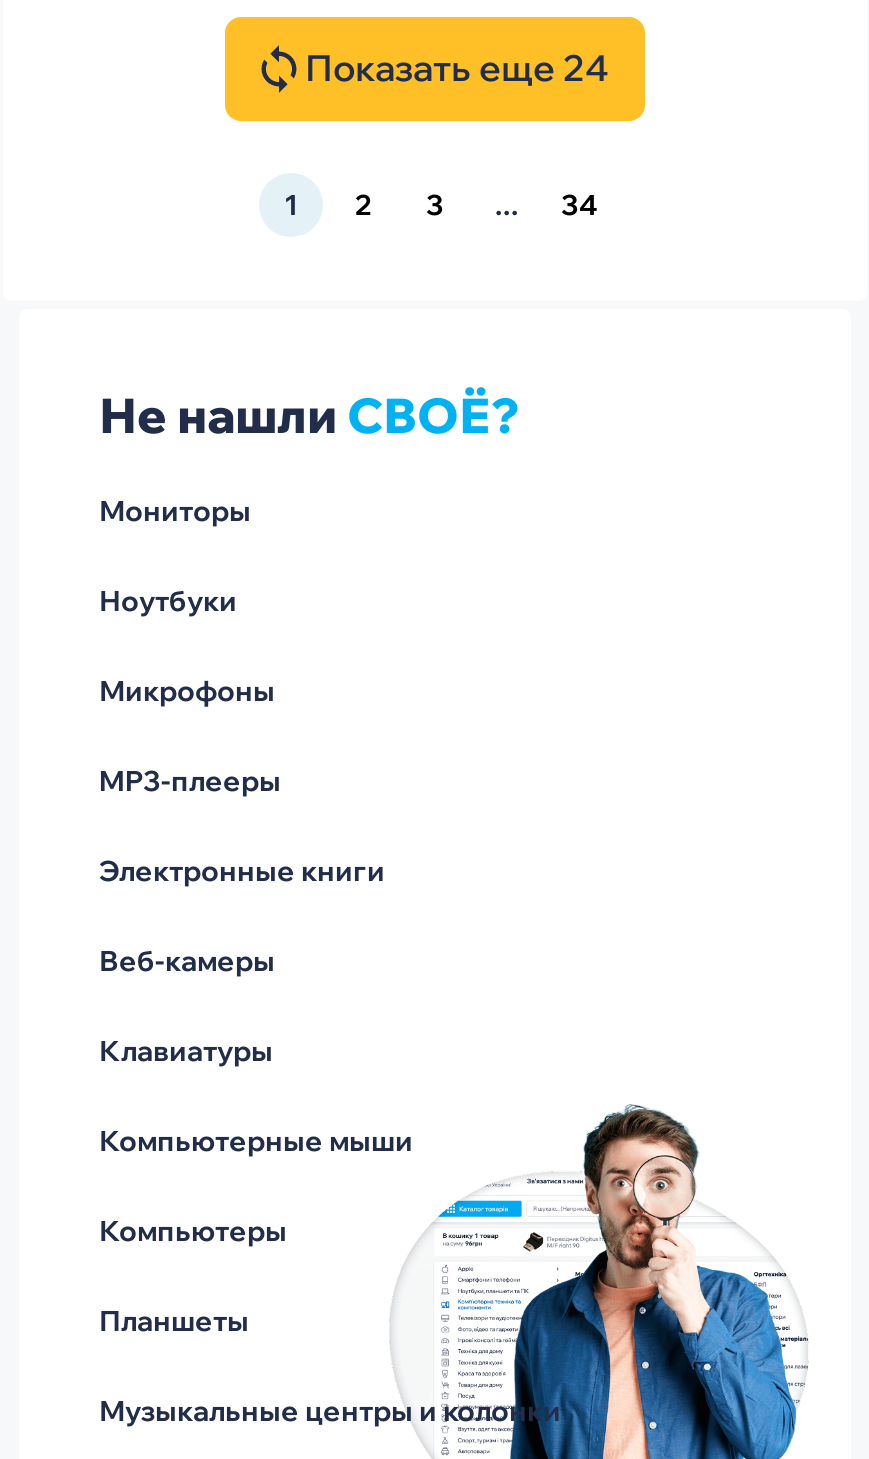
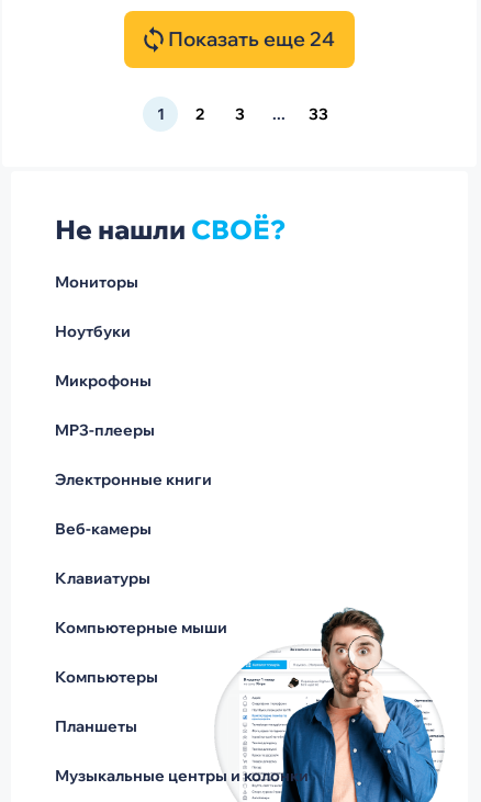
- 34
+ 33
